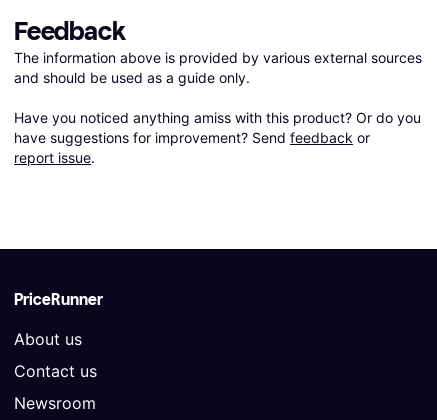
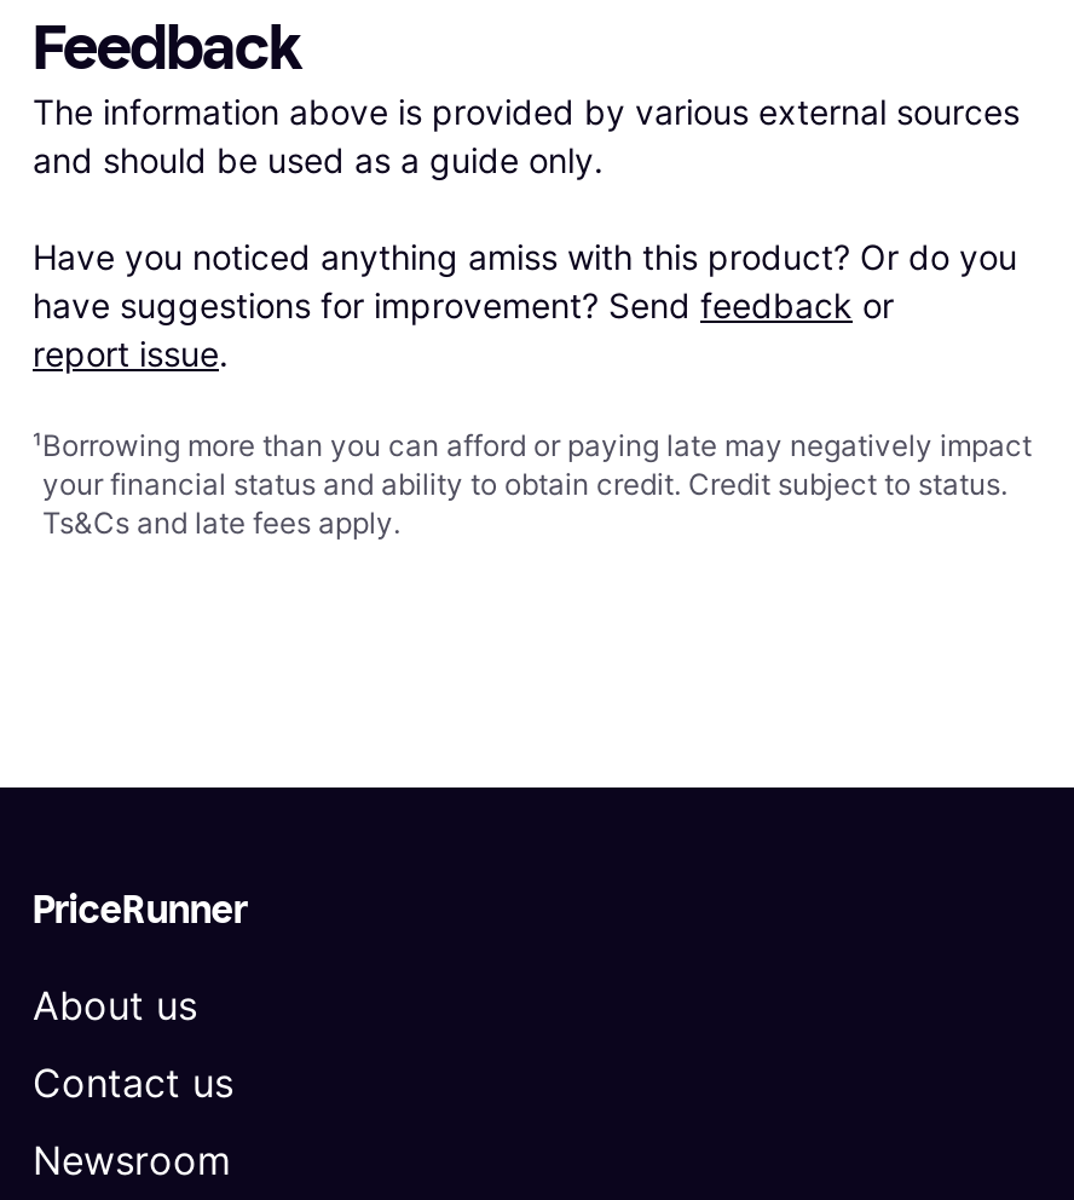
+ ¹Borrowing more than you can afford or paying late may negatively impact
+ your financial status and ability to obtain credit. Credit subject to status.
+ Ts&Cs and late fees apply.
